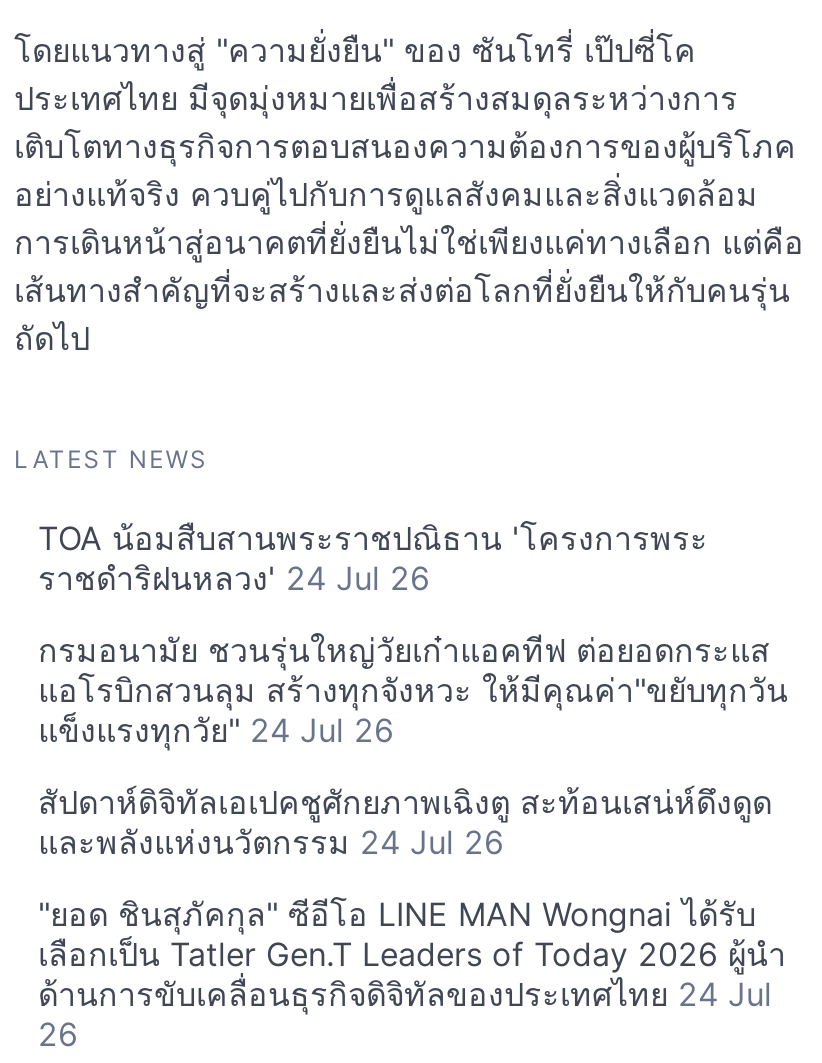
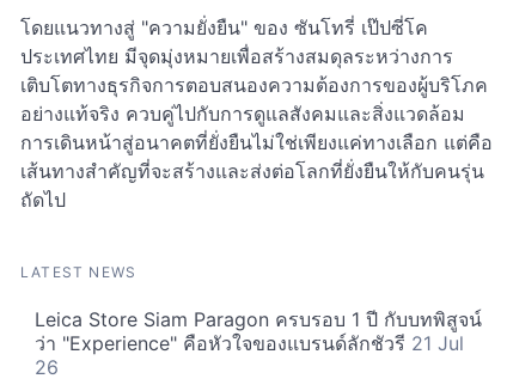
- TOA น้อมสืบสานพระราชปณิธาน 'โครงการพระ
- ราชดำริฝนหลวง' 24 Jul 26
- กรมอนามัย ชวนรุ่นใหญ่วัยเก๋าแอคทีฟ ต่อยอดกระแส
- แอโรบิกสวนลุม สร้างทุกจังหวะ ให้มีคุณค่า"ขยับทุกวัน
- แข็งแรงทุกวัย" 24 Jul 26
- สัปดาห์ดิจิทัลเอเปคชูศักยภาพเฉิงตู สะท้อนเสน่ห์ดึงดูด
- และพลังแห่งนวัตกรรม24 Jul 26
- "ยอด ชินสุภัคกุล" ซีอีโอ LINE MAN Wongnai ได้รับ
- เลือกเป็น Tatler Gen.T Leaders of Today 2026 ผู้นำ
- ด้านการขับเคลื่อนธุรกิจดิจิทัลของประเทศไทย24 Jul
+ Leica Store Siam Paragon ครบรอบ 1 ปี กับบทพิสูจน์
+ ว่า "Experience" คือหัวใจของแบรนด์ลักชัวรี21 Jul
